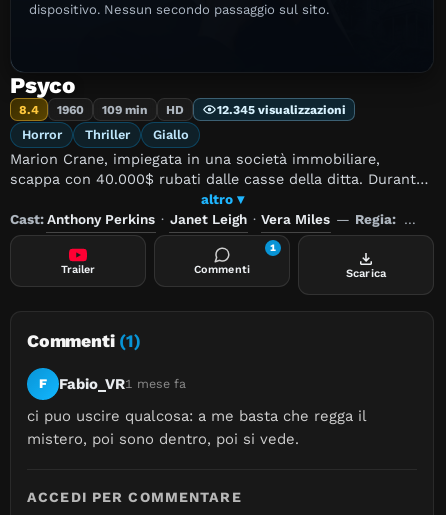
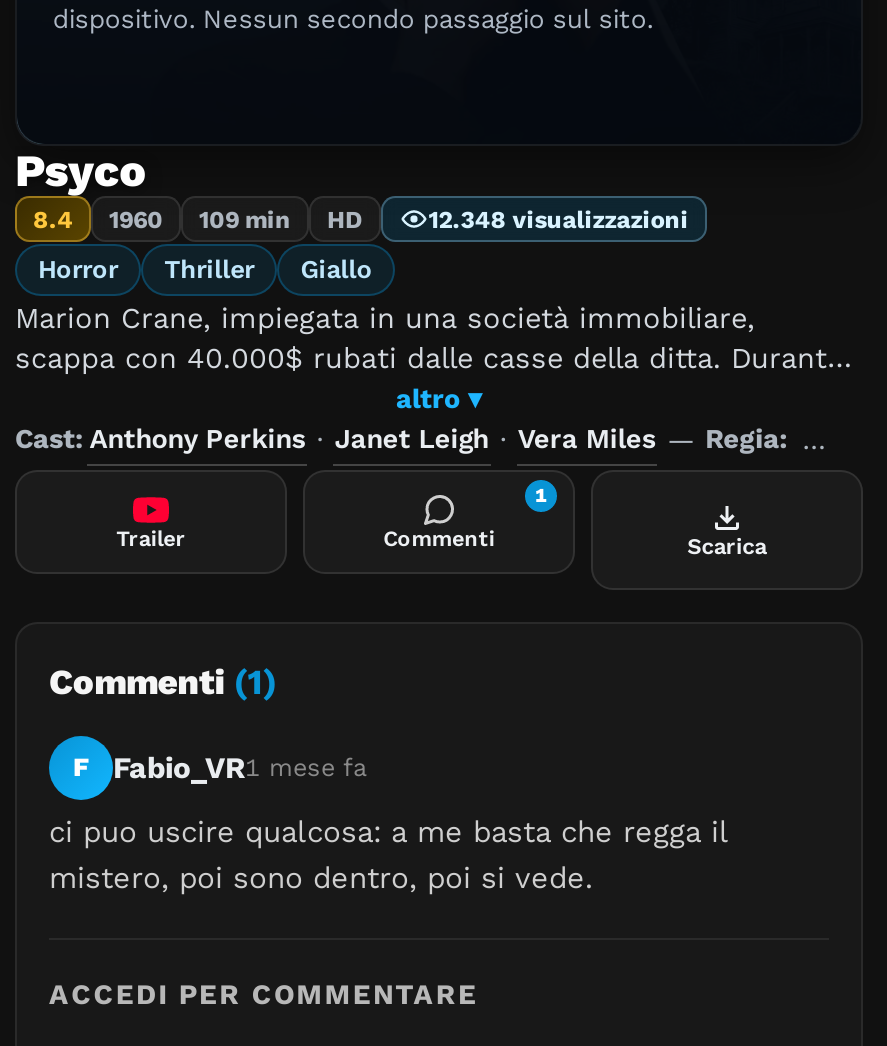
- 12.345 visualizzazioni
+ 12.348 visualizzazioni
